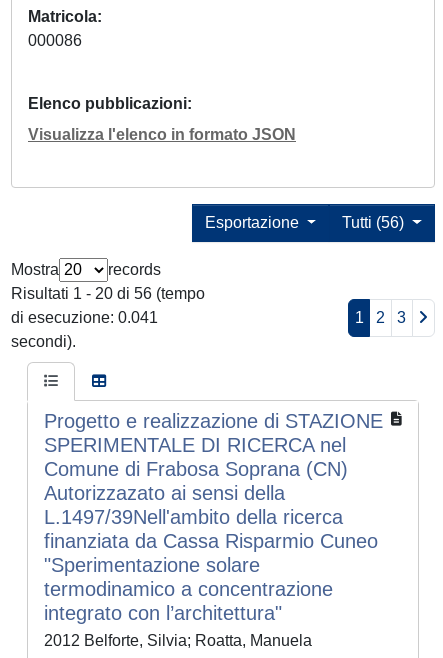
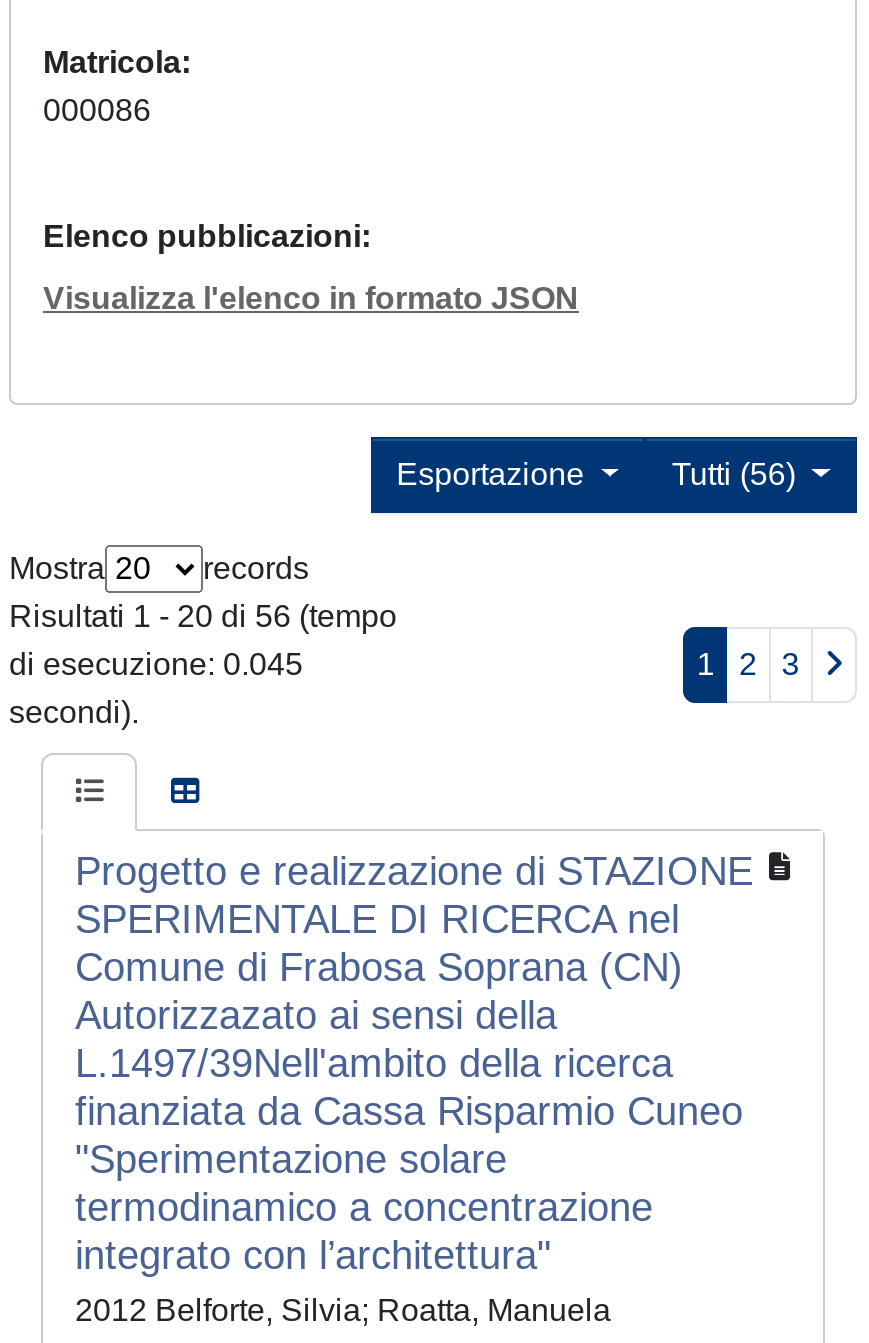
- di esecuzione: 0.041
+ di esecuzione: 0.045
